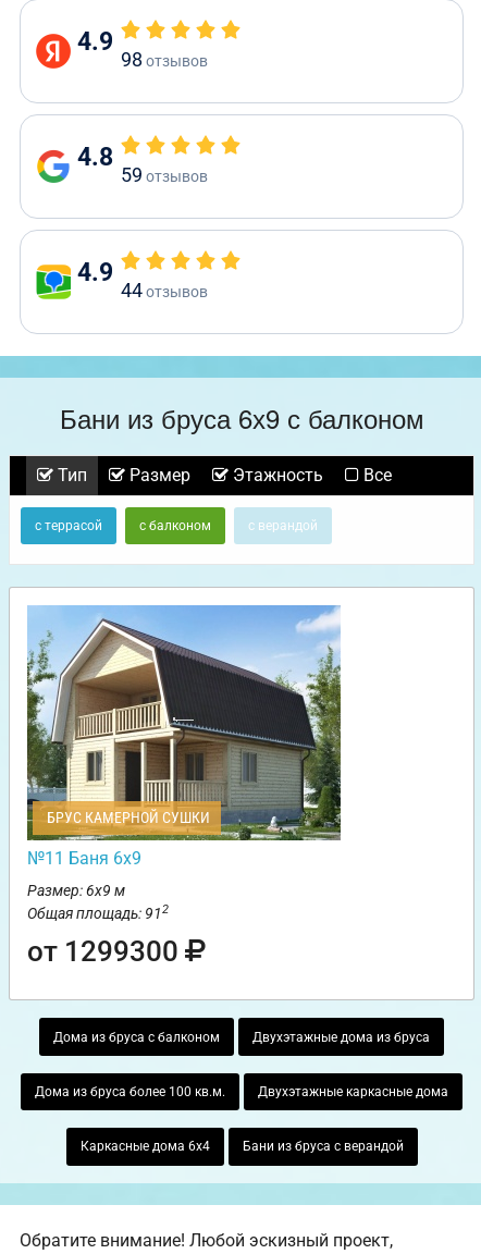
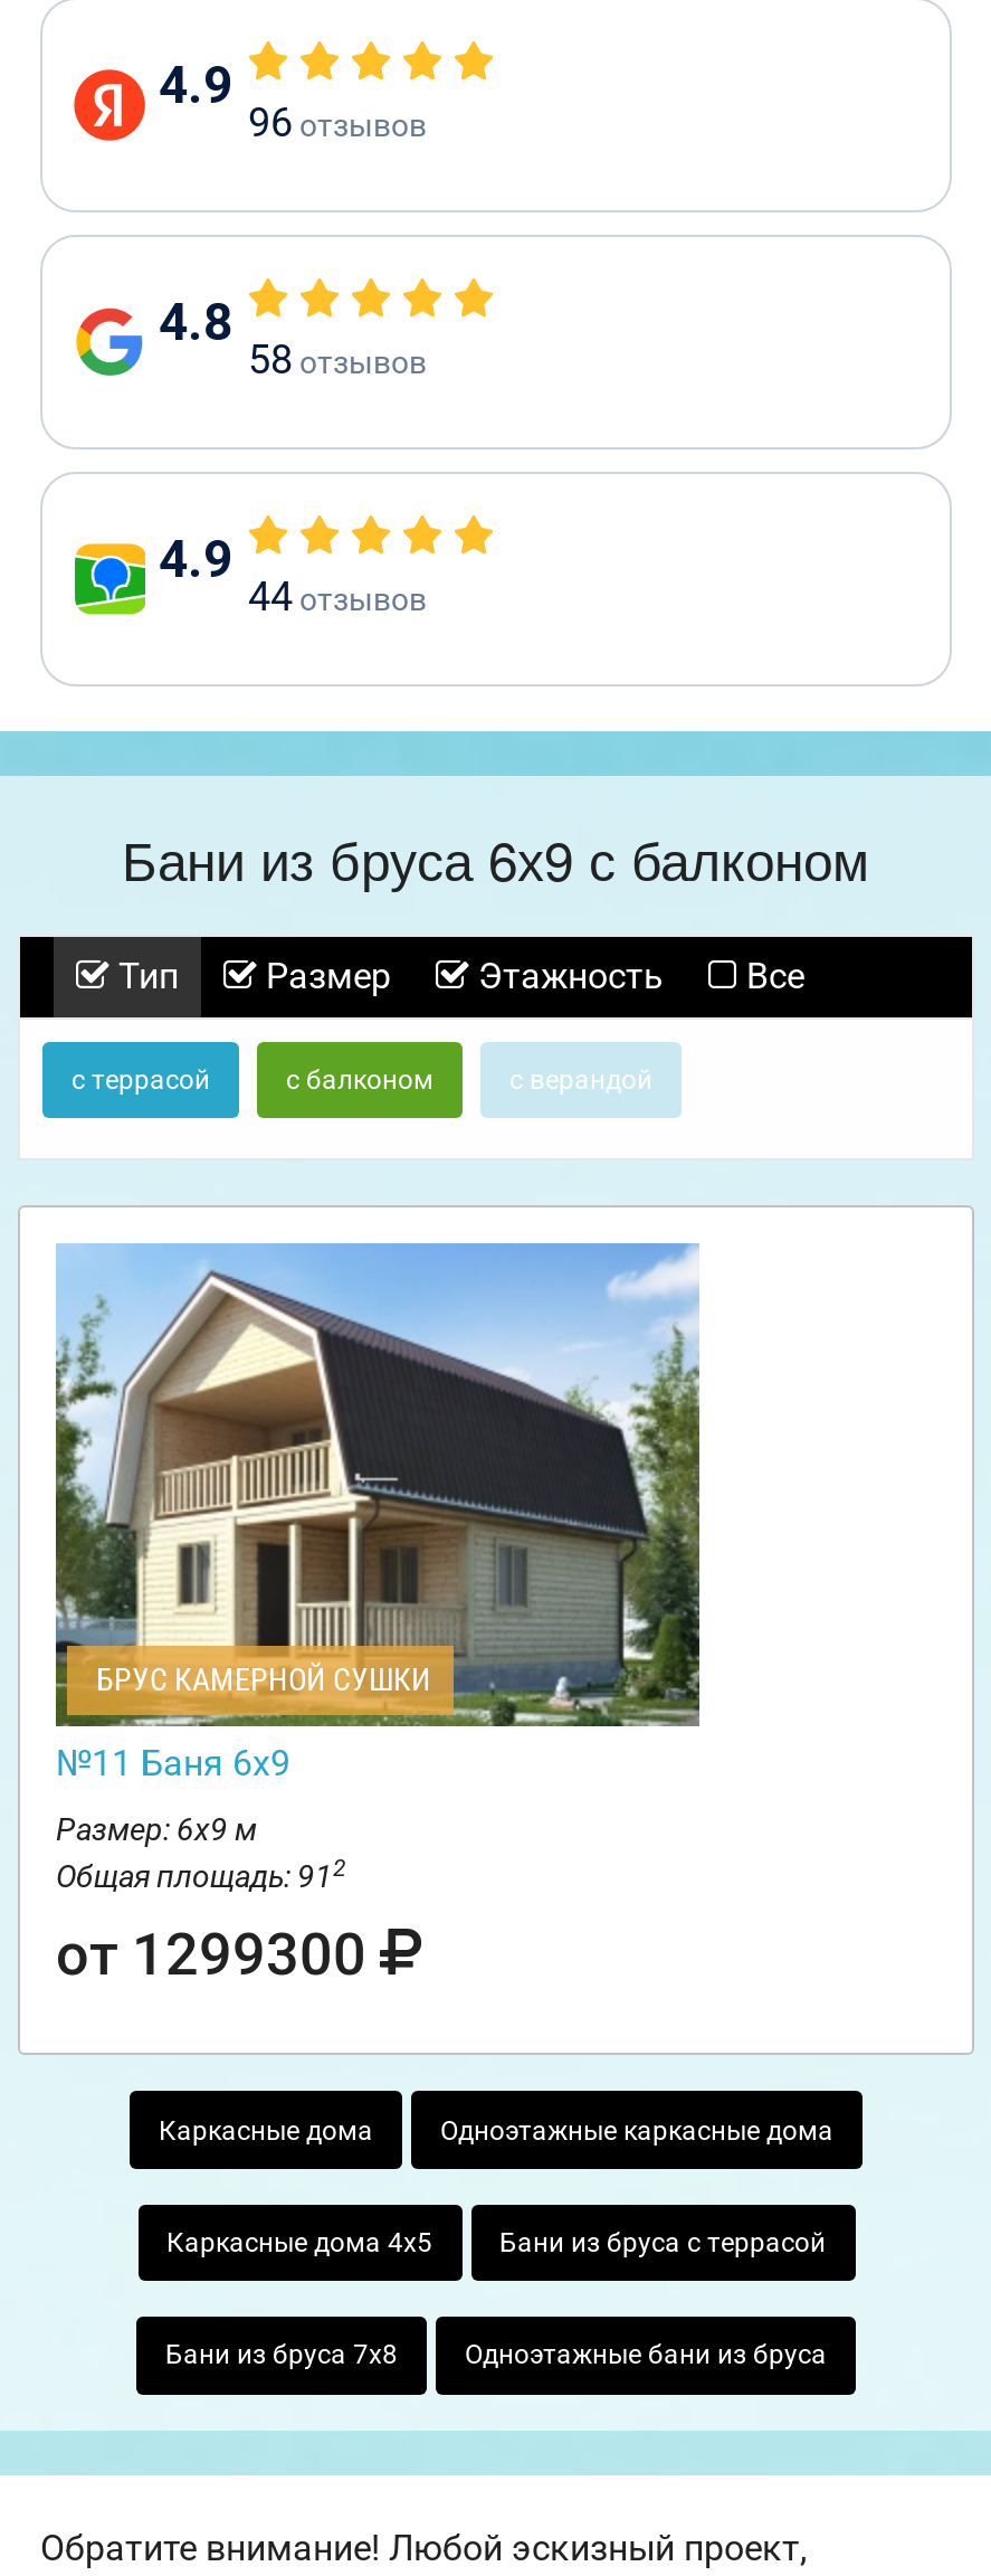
- 98 отзывов
+ 96 отзывов

- 59 отзывов
+ 58 отзывов

- Дома из бруса с балконом
- Двухэтажные дома из бруса
+ Каркасные дома
+ Одноэтажные каркасные дома

- Дома из бруса более 100 кв.м.
- Двухэтажные каркасные дома
+ Каркасные дома 4х5
+ Бани из бруса с террасой

- Каркасные дома 6х4
- Бани из бруса с верандой
+ Бани из бруса 7х8
+ Одноэтажные бани из бруса
